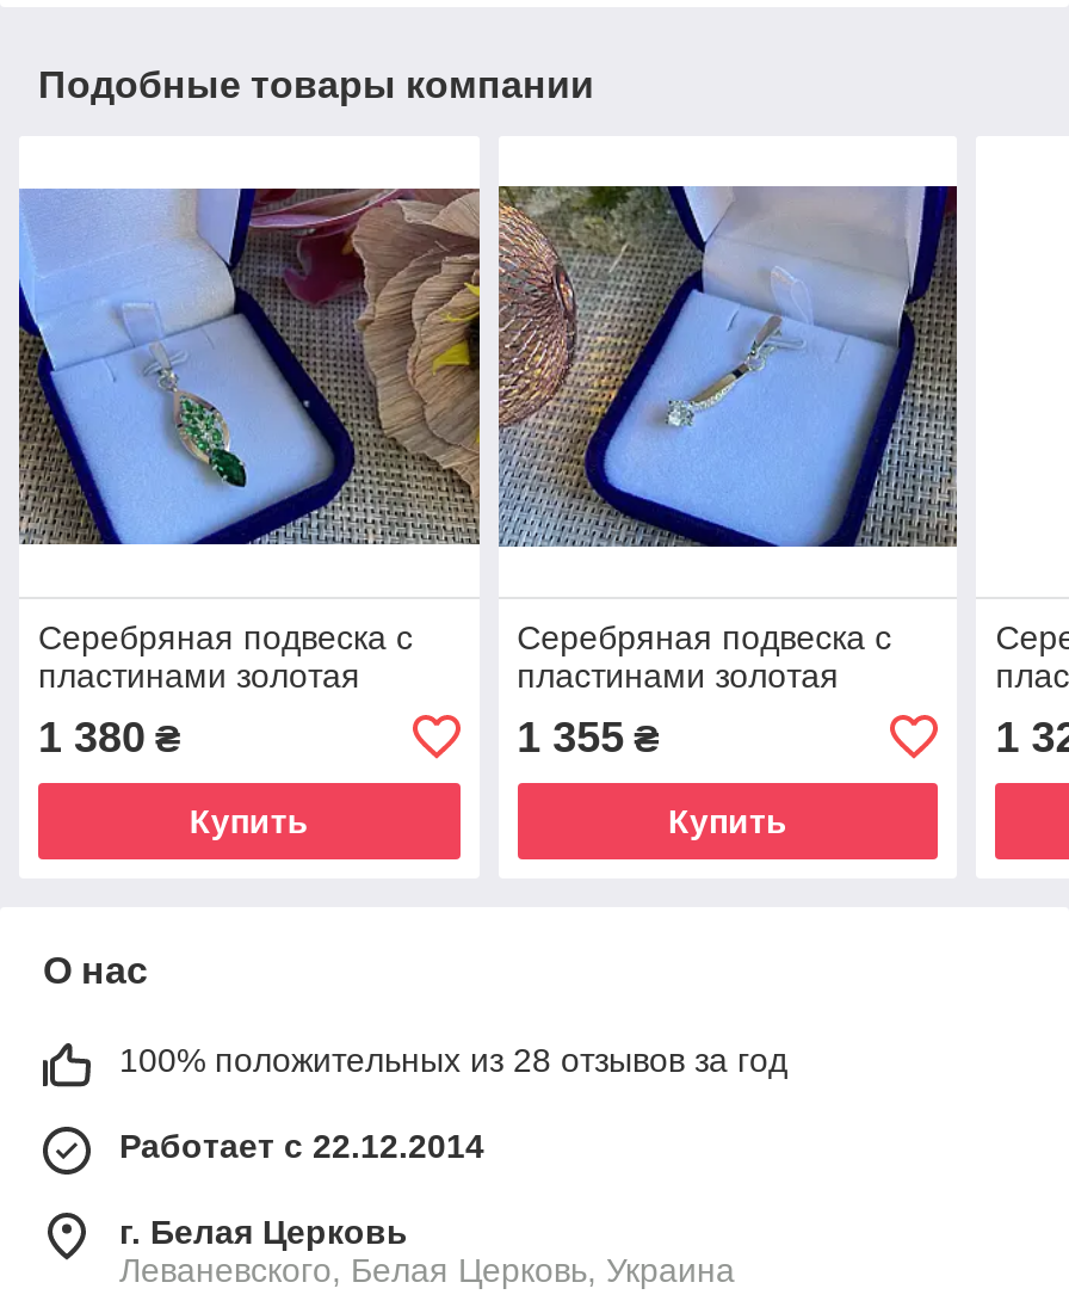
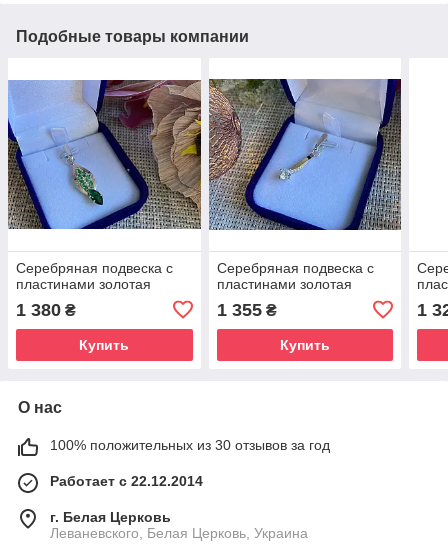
- 100% положительных из 28 отзывов за год
+ 100% положительных из 30 отзывов за год
